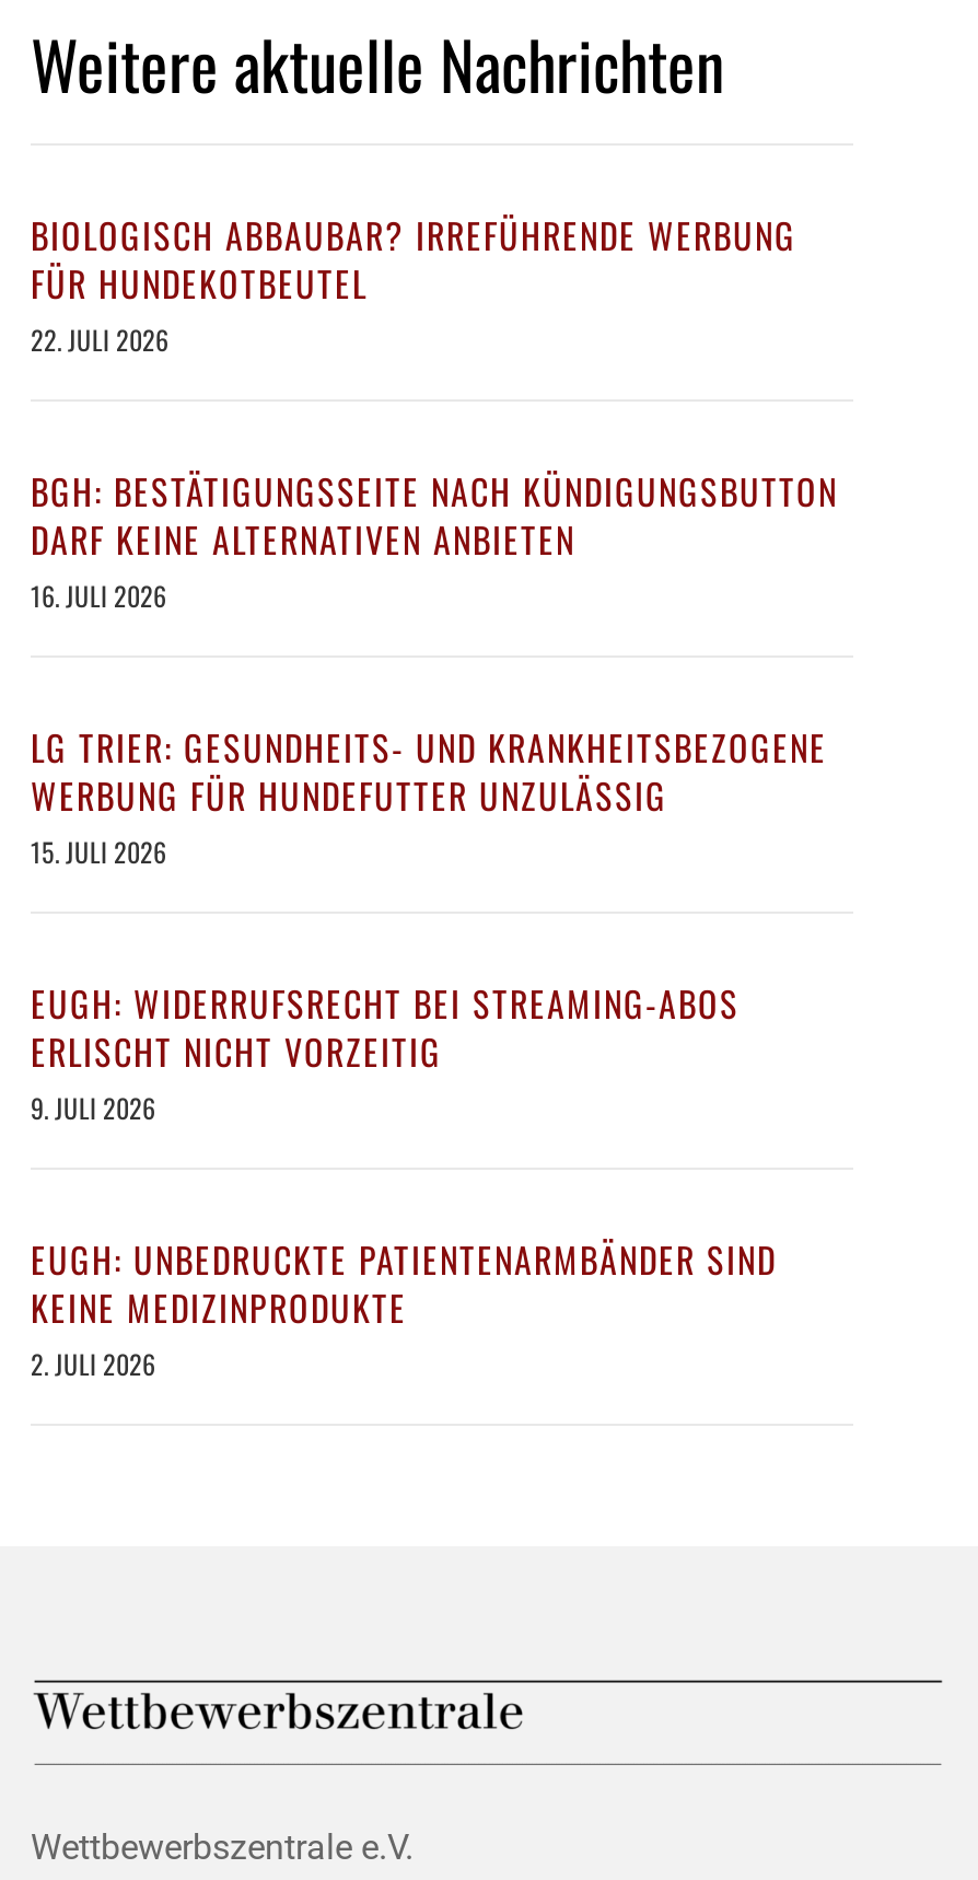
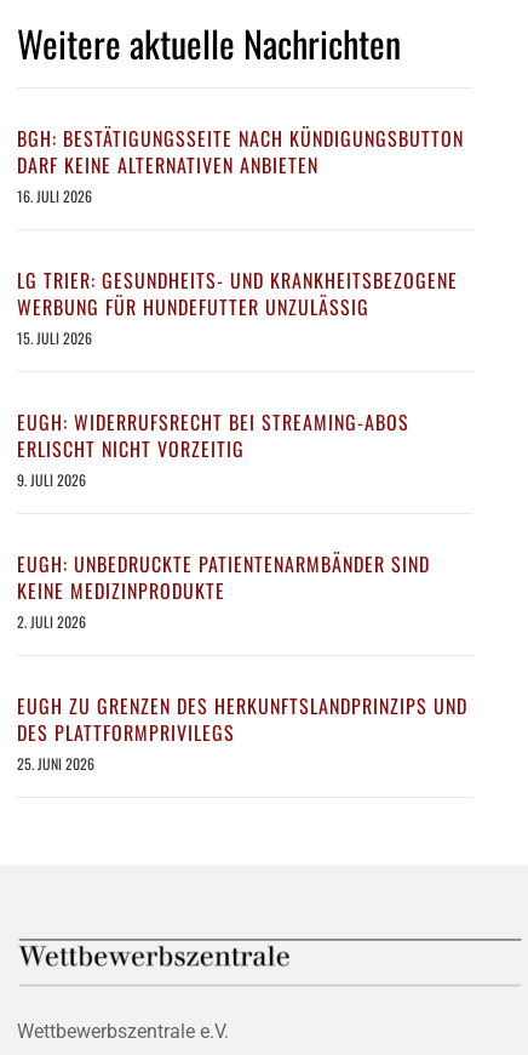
- BIOLOGISCH ABBAUBAR? IRREFÜHRENDE WERBUNG
- FÜR HUNDEKOTBEUTEL
- 22. JULI 2026

moved up: BGH: BESTÄTIGUNGSSEITE NACH KÜNDIGUNGSBUTTON | DARF KEINE ALTERNATIVEN ANBIETEN | 16. JULI 2026 | ... | KEINE MEDIZINPRODUKTE | 2. JULI 2026

+ EUGH ZU GRENZEN DES HERKUNFTSLANDPRINZIPS UND
+ DES PLATTFORMPRIVILEGS
+ 25. JUNI 2026
